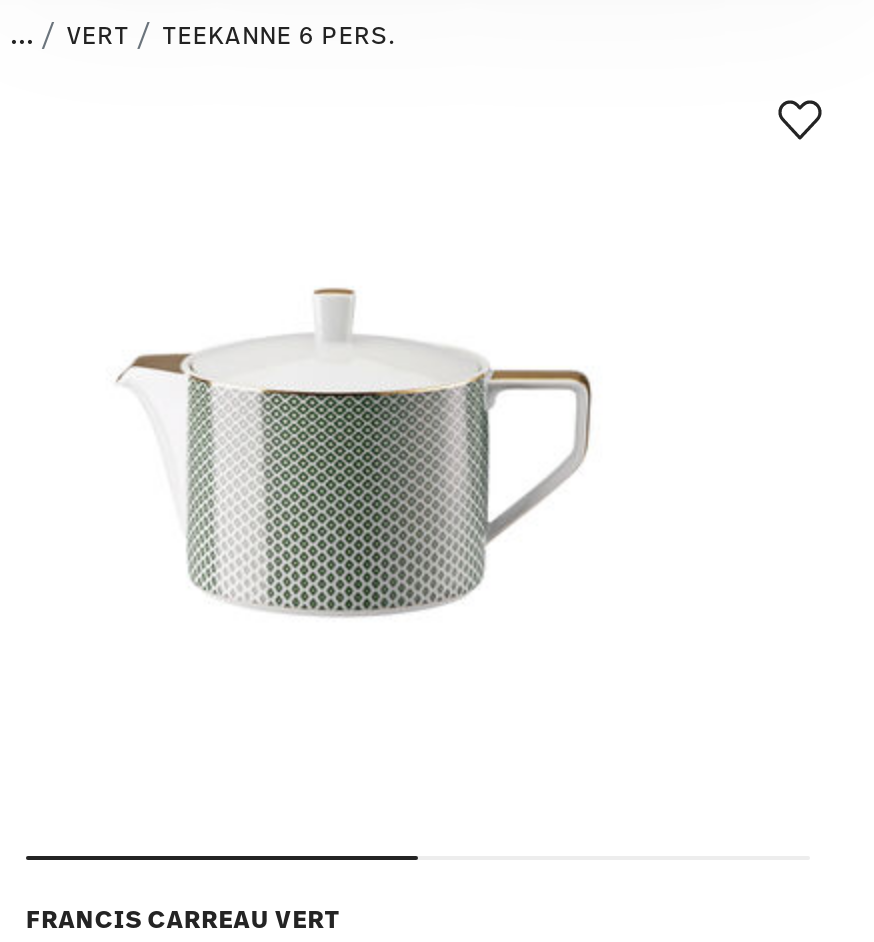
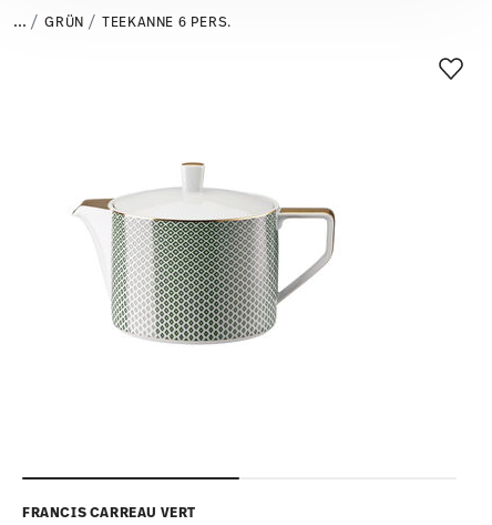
- VERT
+ GRÜN
